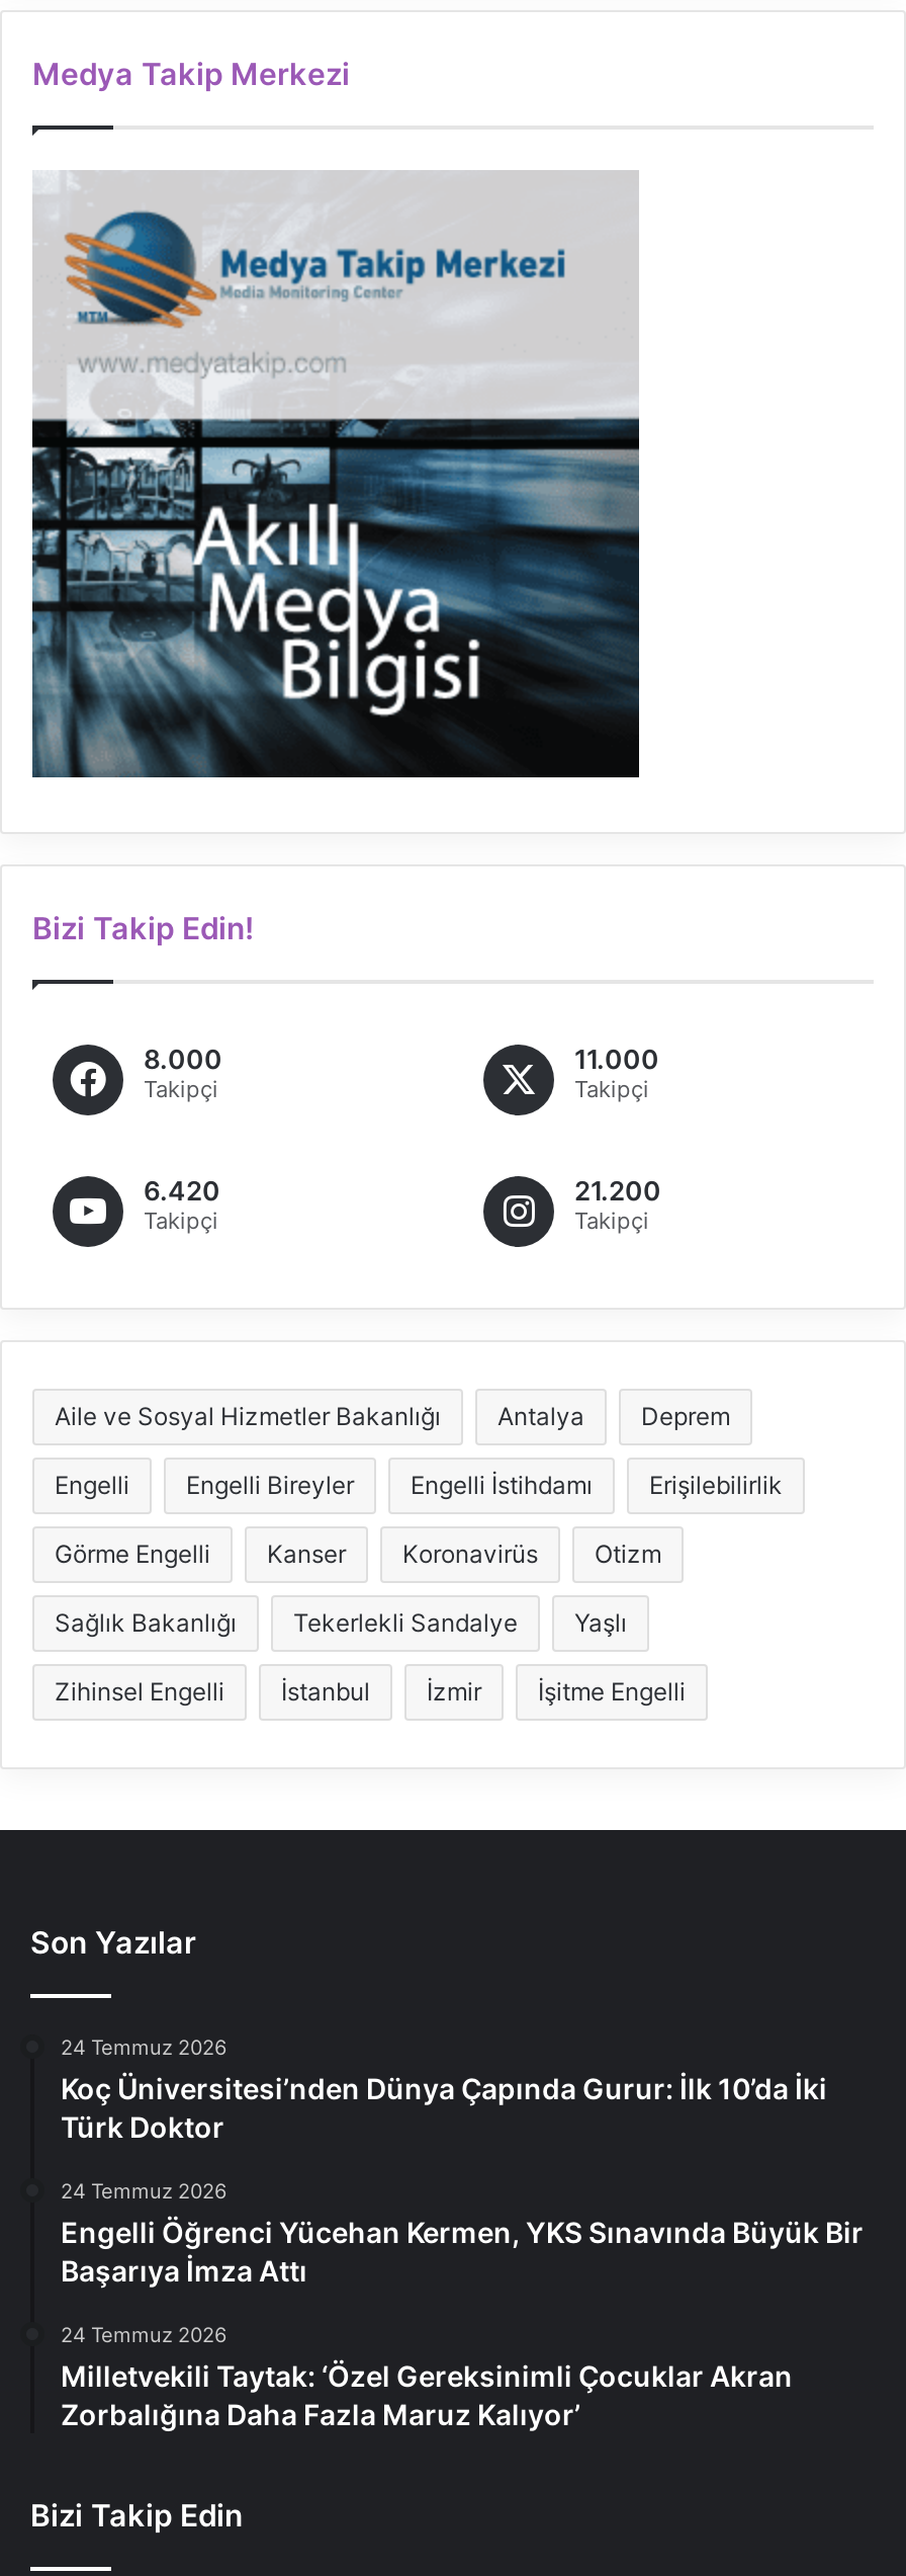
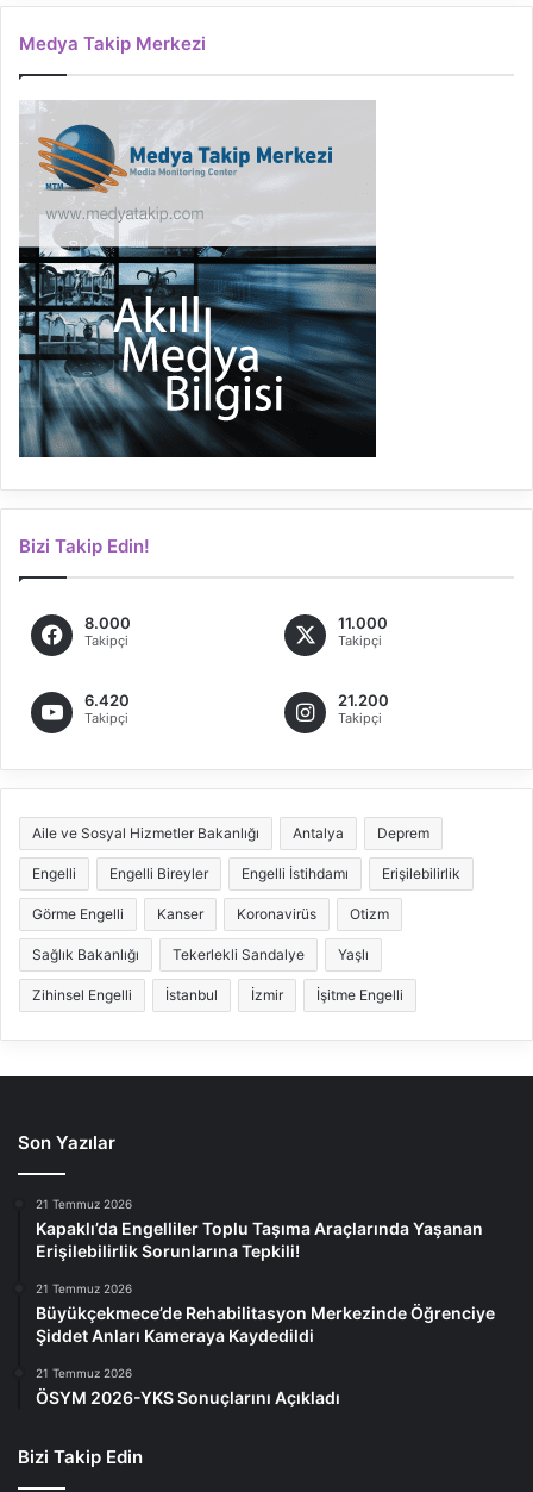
- 24 Temmuz 2026
- Koç Üniversitesi’nden Dünya Çapında Gurur: İlk 10’da İki
- Türk Doktor
+ 21 Temmuz 2026
+ Kapaklı’da Engelliler Toplu Taşıma Araçlarında Yaşanan
+ Erişilebilirlik Sorunlarına Tepkili!

- 24 Temmuz 2026
- Engelli Öğrenci Yücehan Kermen, YKS Sınavında Büyük Bir
- Başarıya İmza Attı
+ 21 Temmuz 2026
+ Büyükçekmece’de Rehabilitasyon Merkezinde Öğrenciye
+ Şiddet Anları Kameraya Kaydedildi

- 24 Temmuz 2026
- Milletvekili Taytak: ‘Özel Gereksinimli Çocuklar Akran
- Zorbalığına Daha Fazla Maruz Kalıyor’
+ 21 Temmuz 2026
+ ÖSYM 2026-YKS Sonuçlarını Açıkladı
